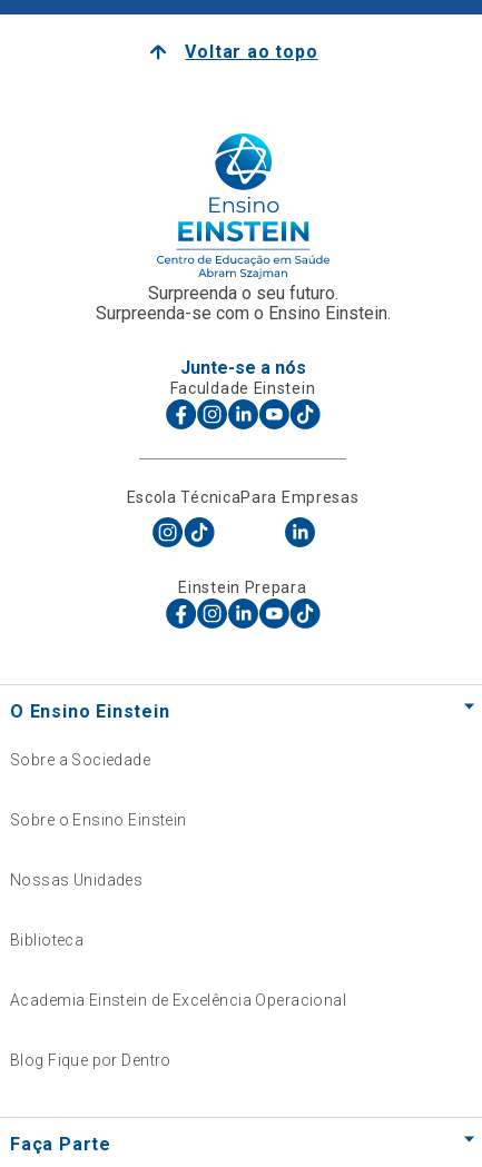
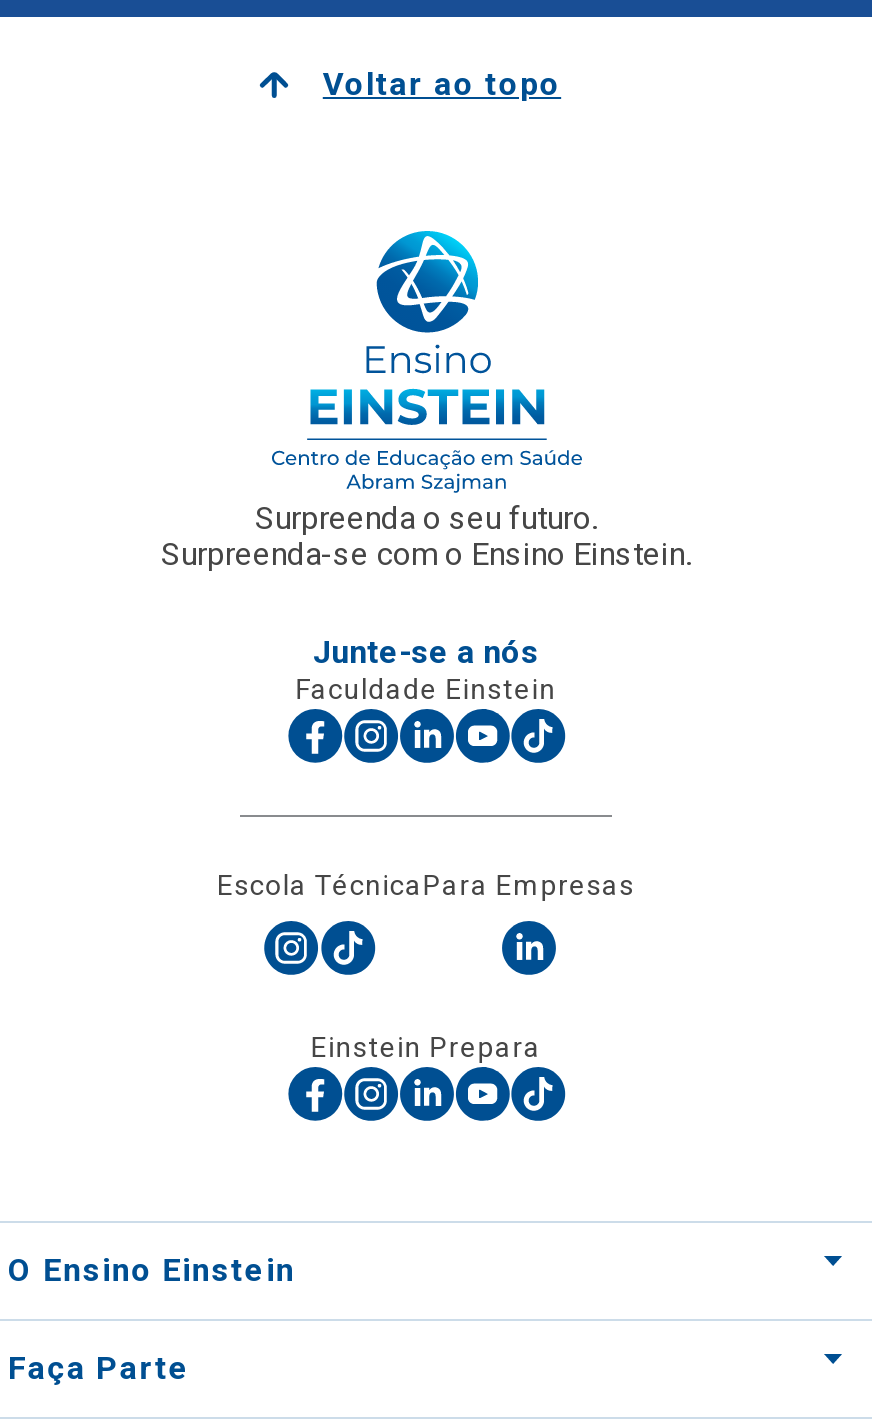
- Sobre a Sociedade
- Sobre o Ensino Einstein
- Nossas Unidades
- Biblioteca
- Academia Einstein de Excelência Operacional
- Blog Fique por Dentro
